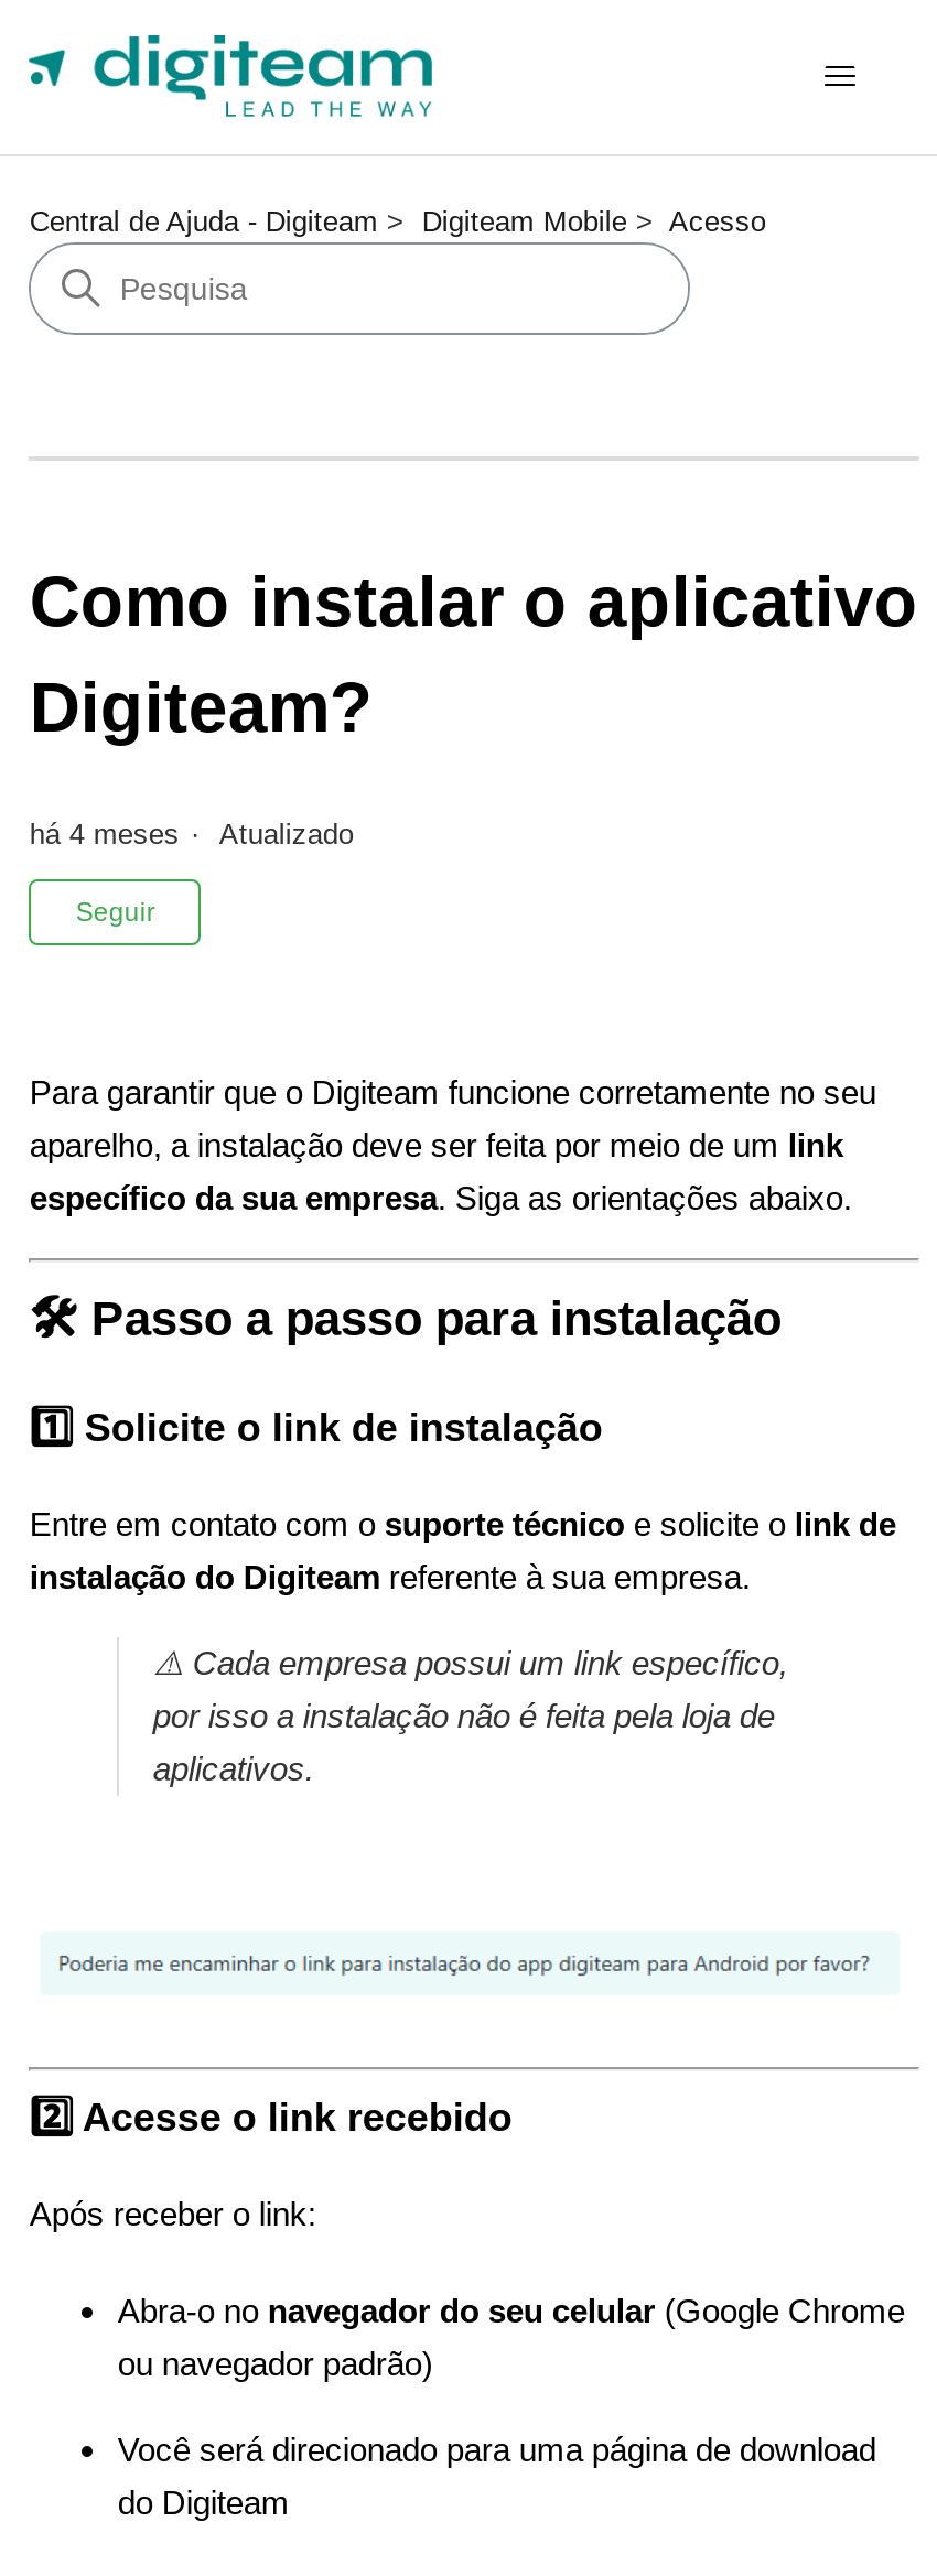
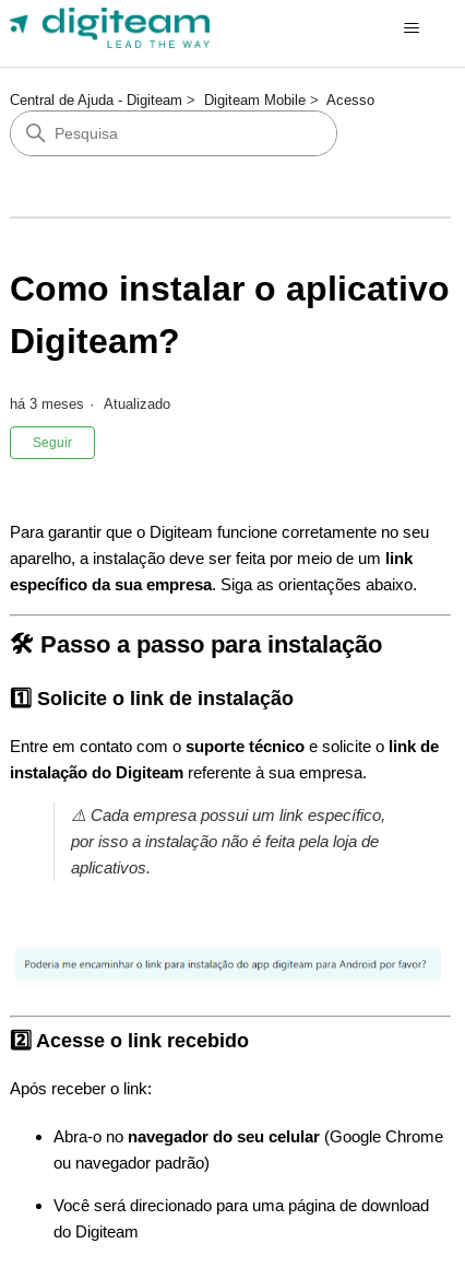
- há 4 meses Atualizado
+ há 3 meses Atualizado
